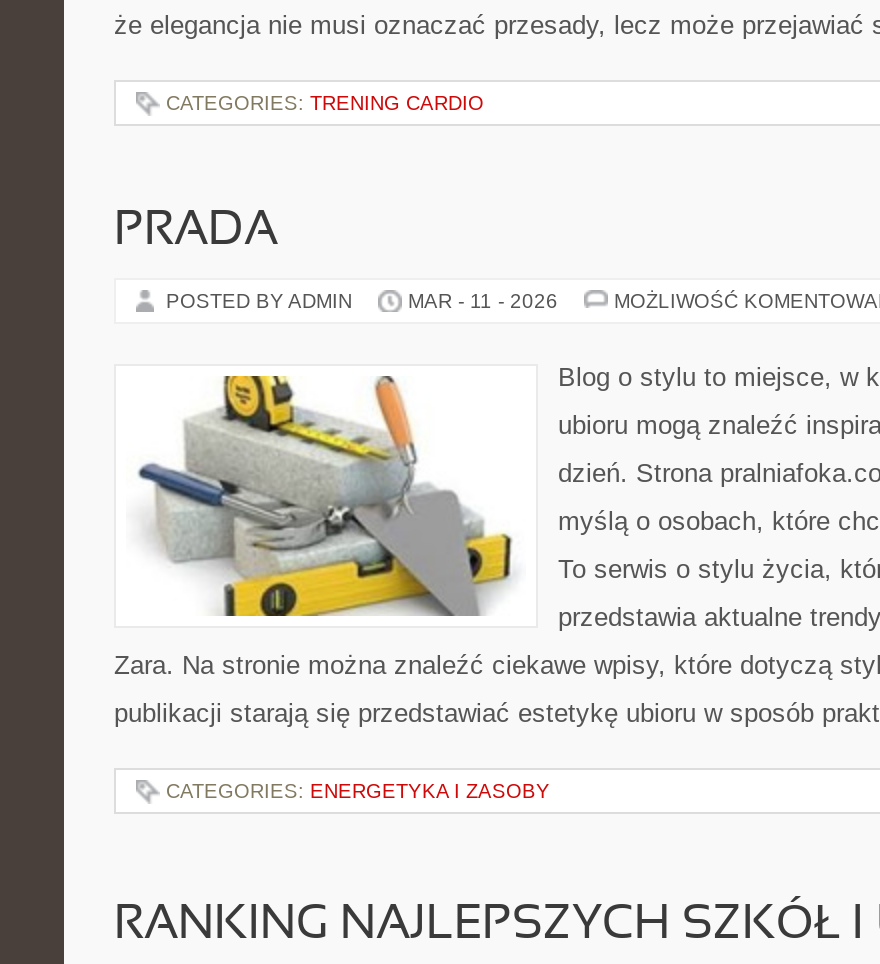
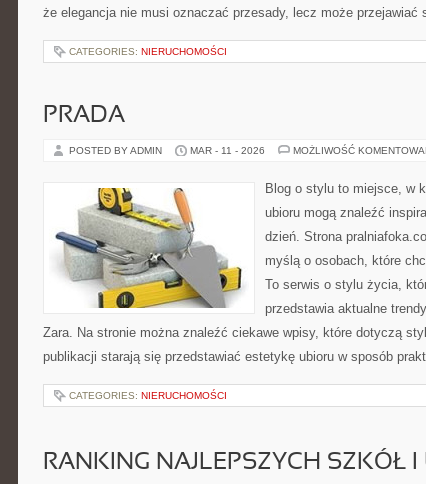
- CATEGORIES: TRENING CARDIO
+ CATEGORIES: NIERUCHOMOŚCI

- CATEGORIES: ENERGETYKA I ZASOBY
+ CATEGORIES: NIERUCHOMOŚCI
